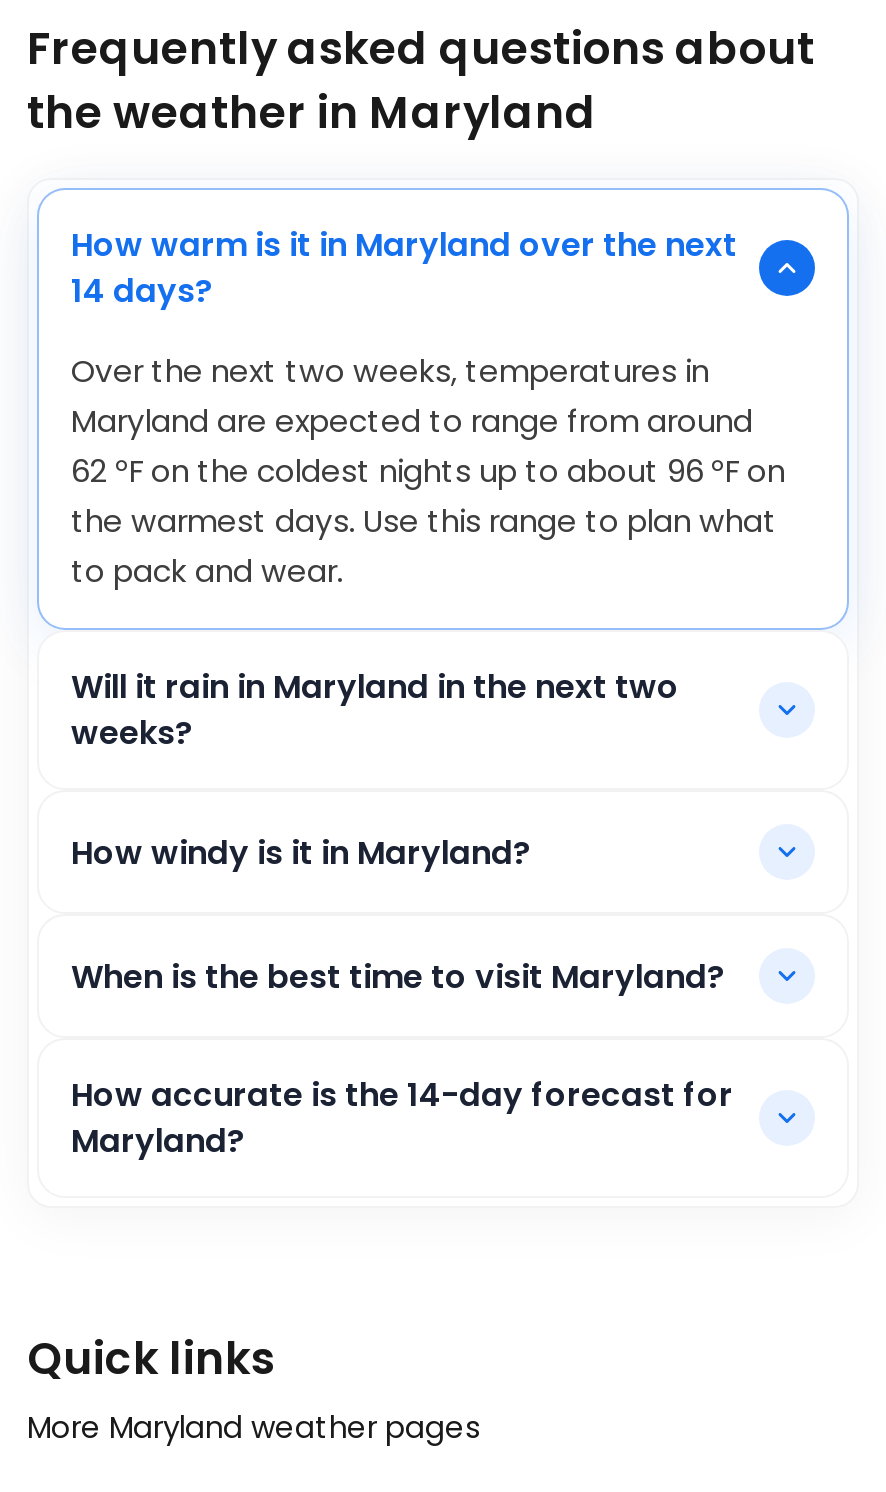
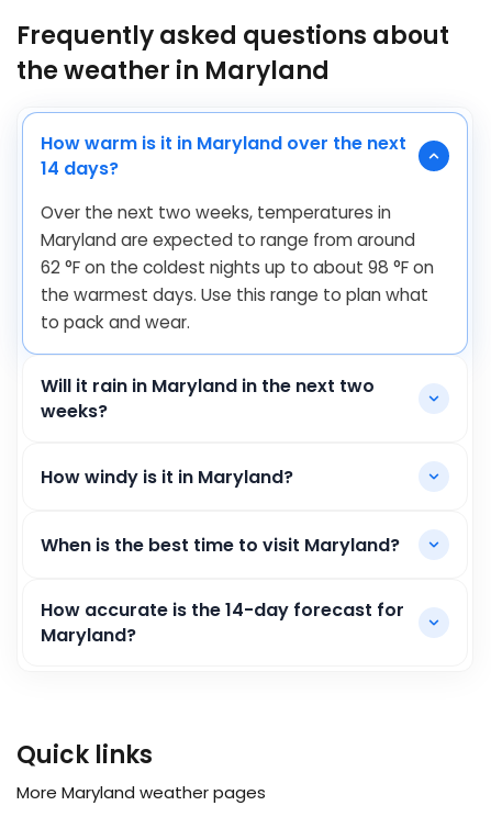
- 62 °F on the coldest nights up to about 96 °F on
+ 62 °F on the coldest nights up to about 98 °F on
